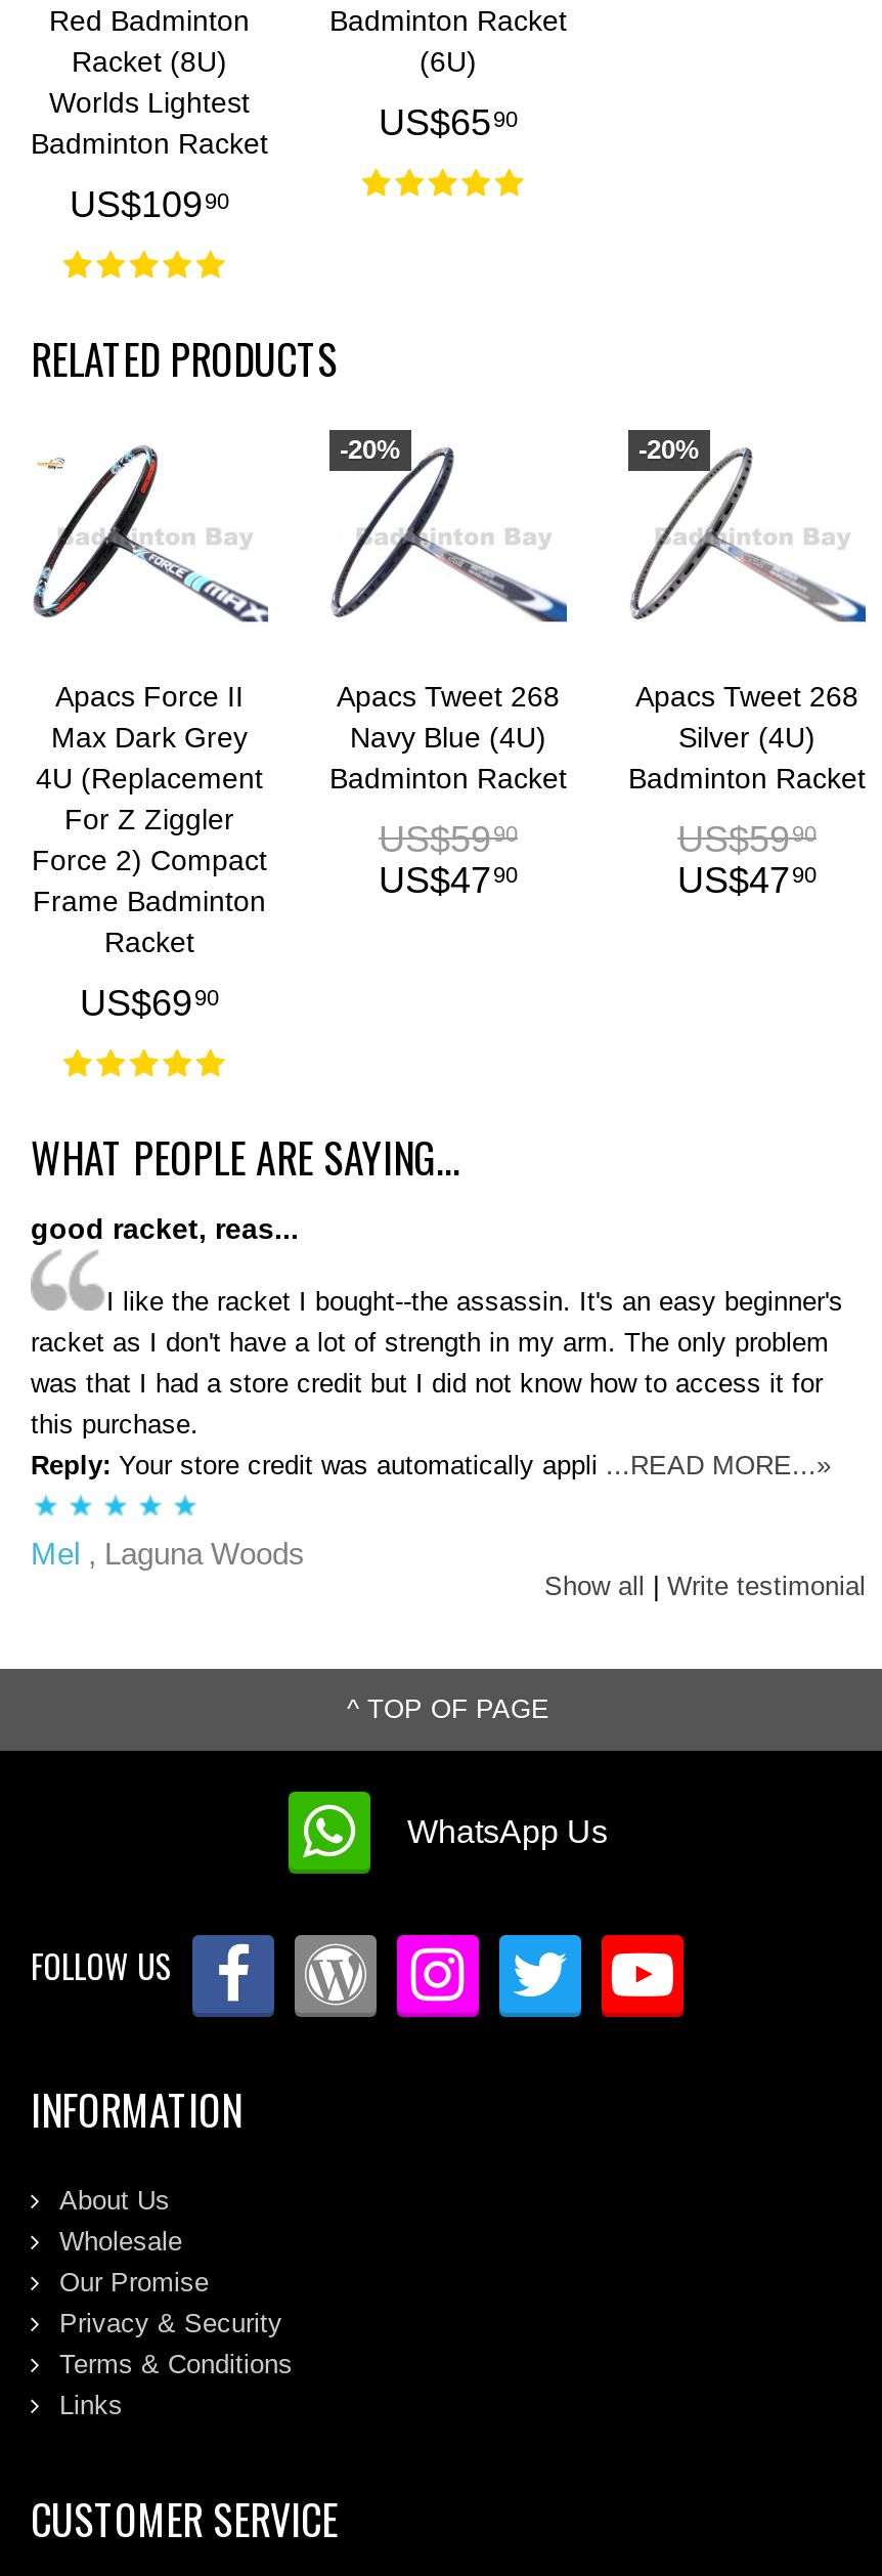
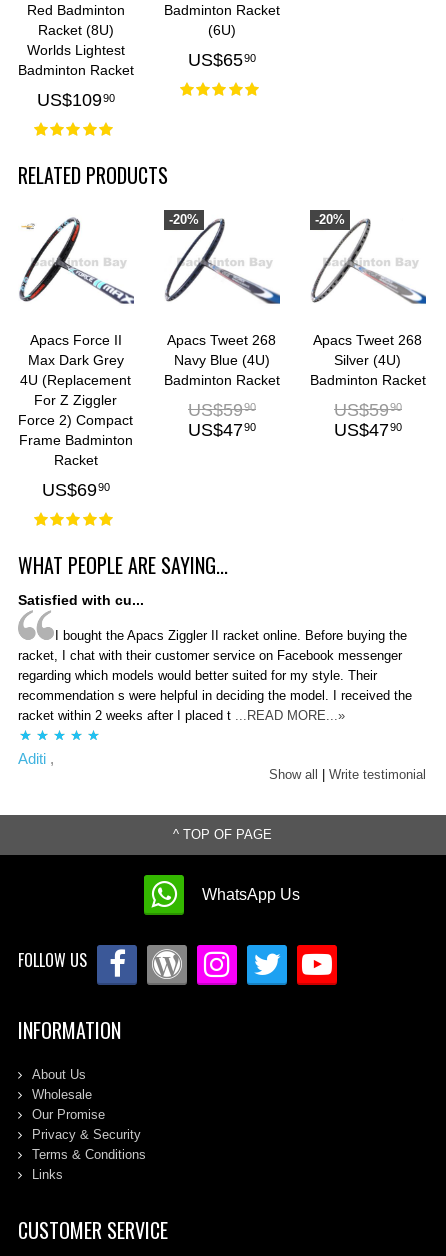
- good racket, reas...
+ Satisfied with cu...

- I like the racket I bought--the assassin. It's an easy beginner's
- racket as I don't have a lot of strength in my arm. The only problem
- was that I had a store credit but I did not know how to access it for
- this purchase.
- Reply: Your store credit was automatically appli...READ MORE...»
+ I bought the Apacs Ziggler II racket online. Before buying the
+ racket, I chat with their customer service on Facebook messenger
+ regarding which models would better suited for my style. Their
+ recommendation s were helpful in deciding the model. I received the
+ racket within 2 weeks after I placed t...READ MORE...»

- Mel , Laguna Woods
+ Aditi,
